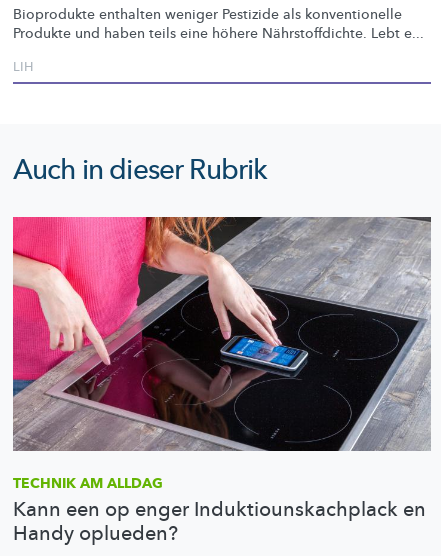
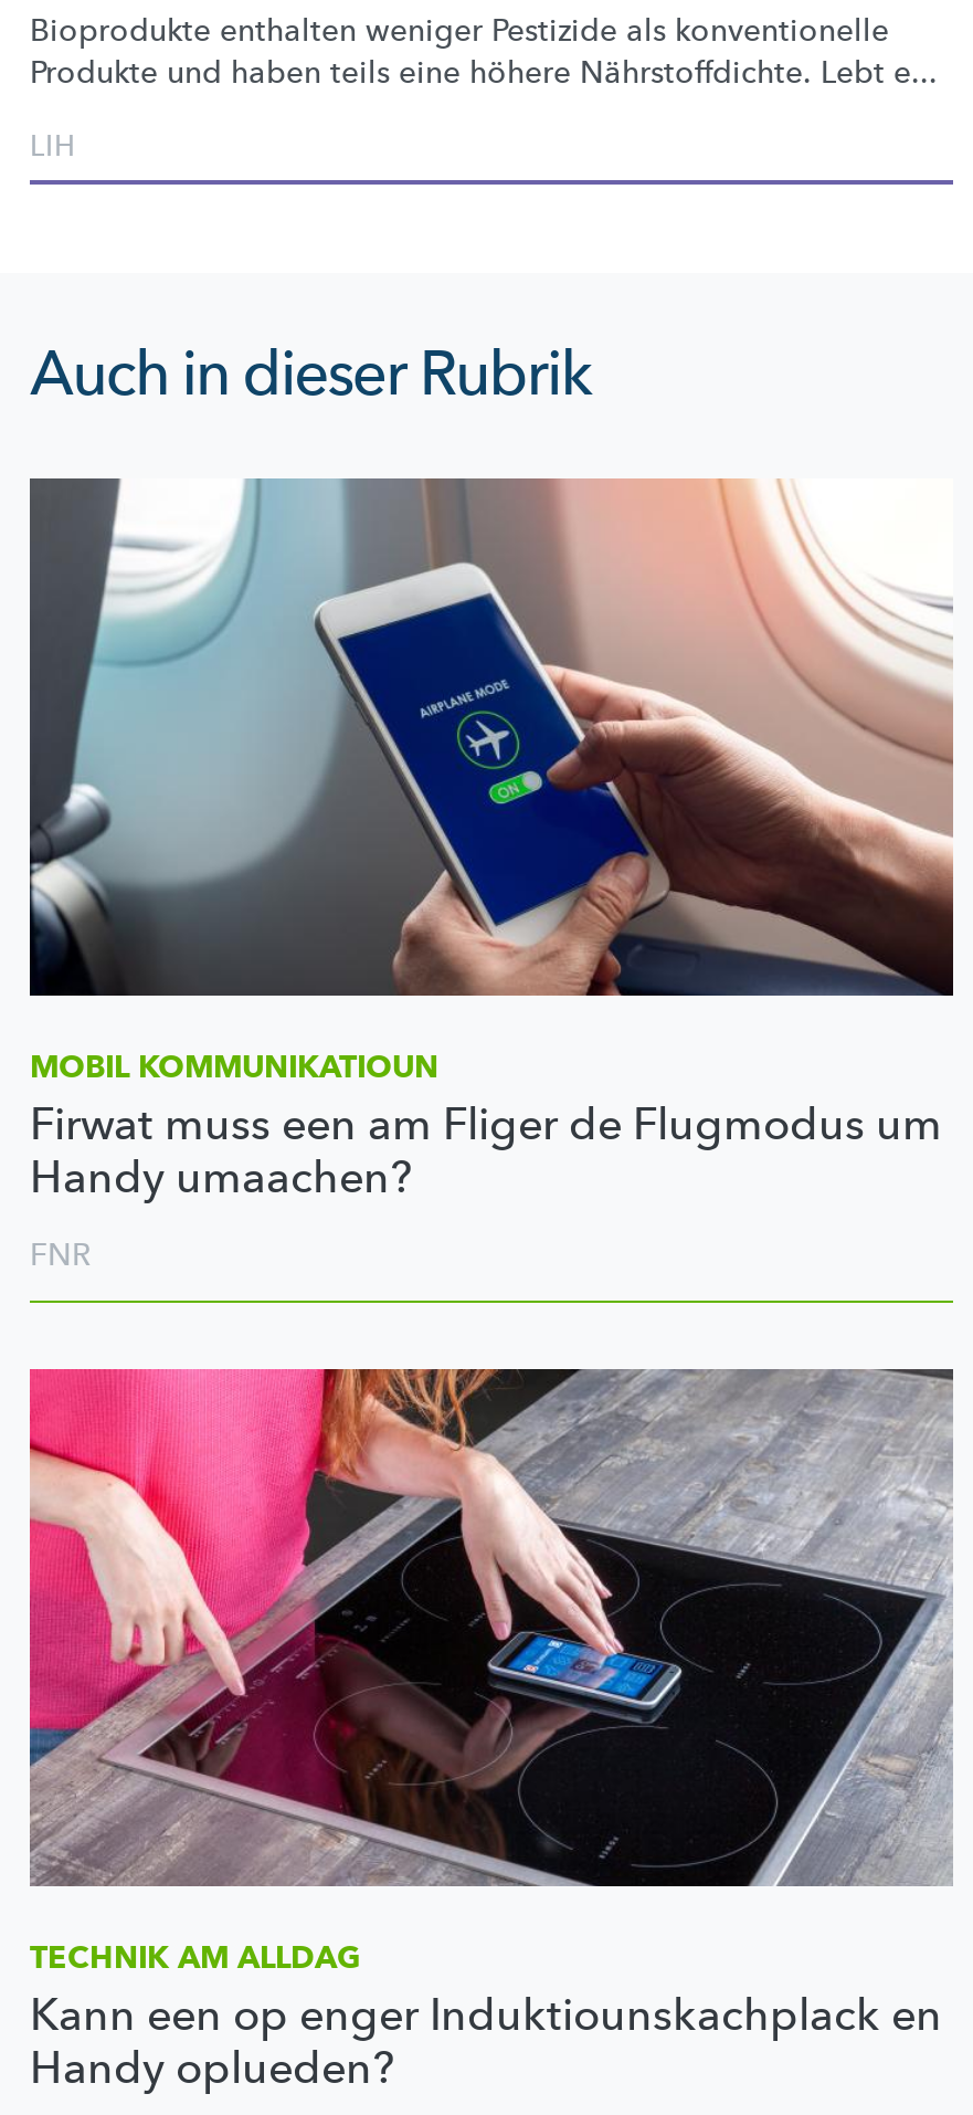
+ [image]
+ MOBIL KOMMUNIKATIOUN
+ Firwat muss een am Fliger de Flugmodus um
+ Handy umaachen?
+ FNR
